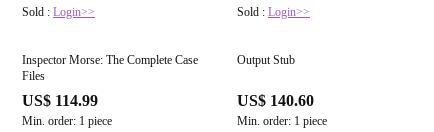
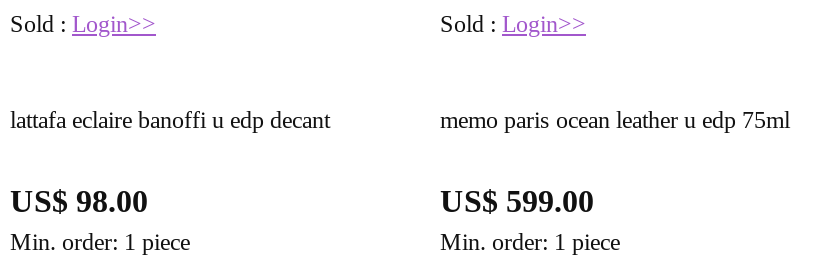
- Inspector Morse: The Complete Case
- Files
+ lattafa eclaire banoffi u edp decant

- Output Stub
+ memo paris ocean leather u edp 75ml

- US$ 114.99
+ US$ 98.00

- US$ 140.60
+ US$ 599.00
